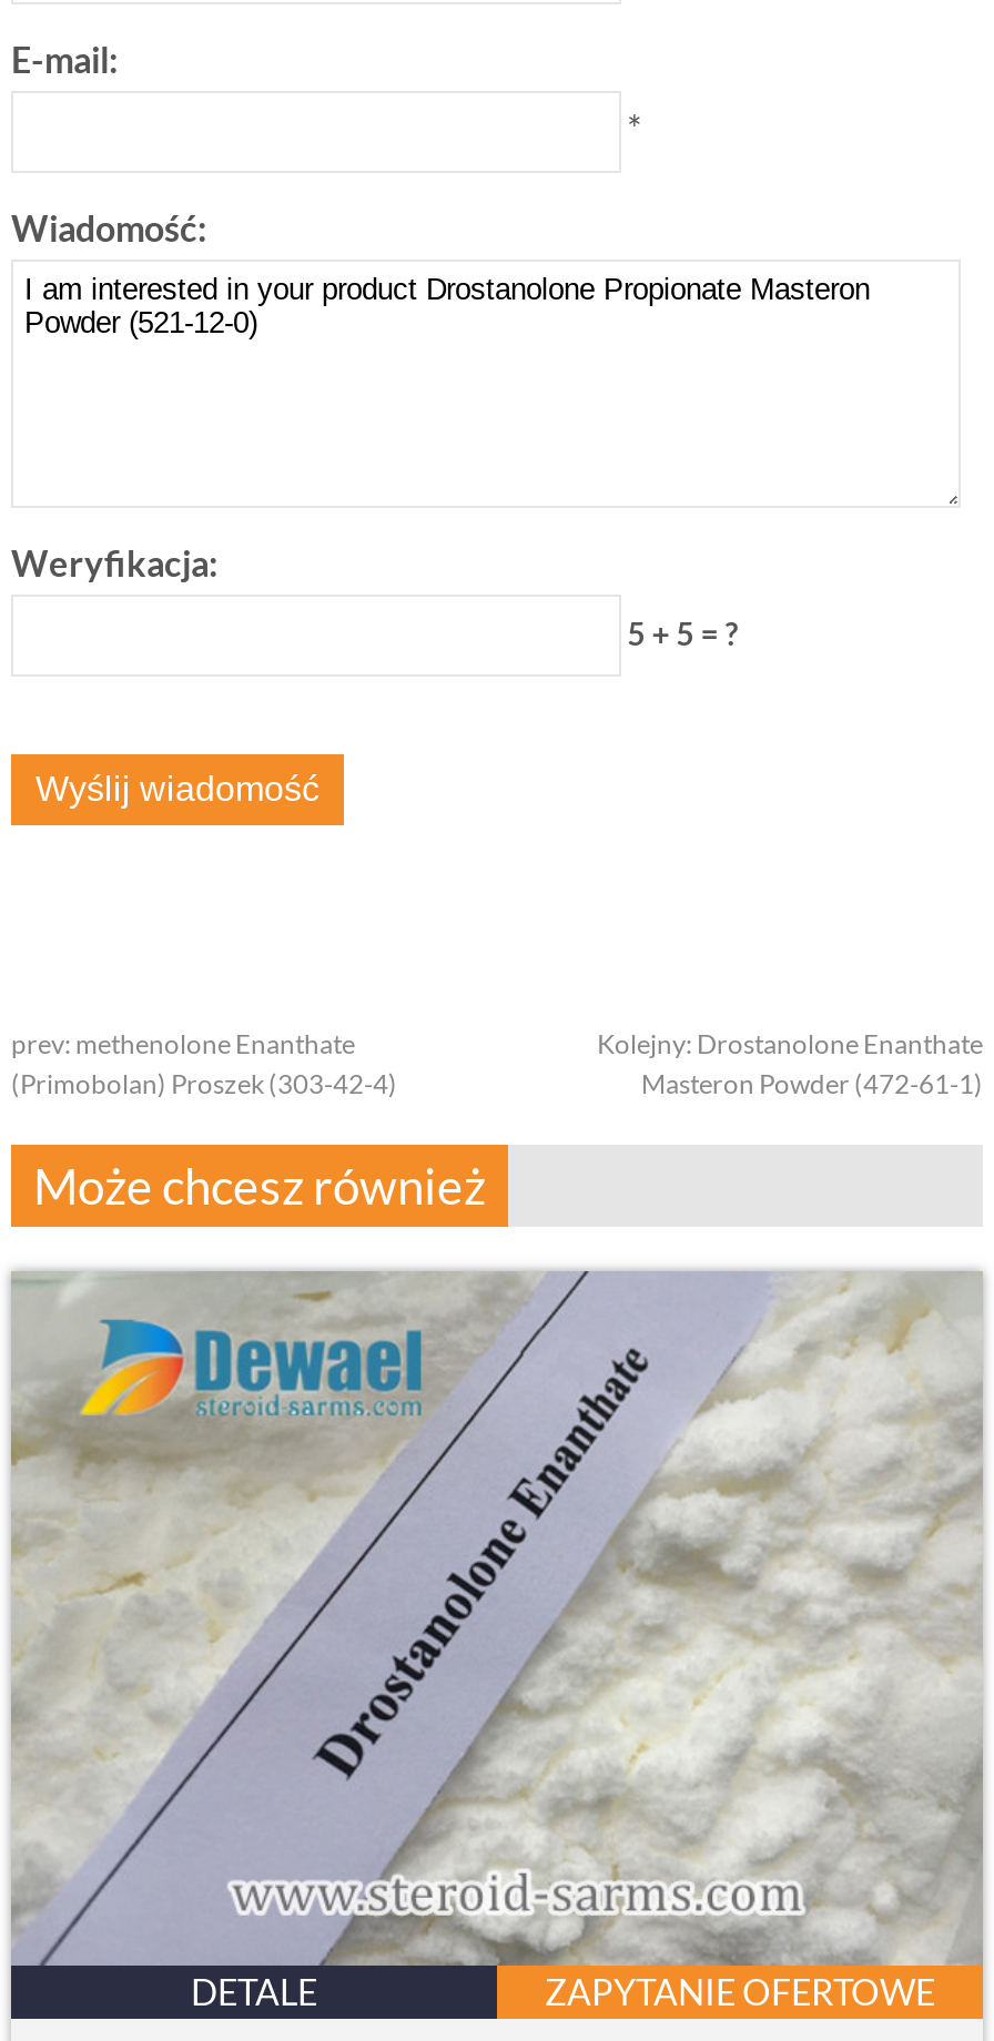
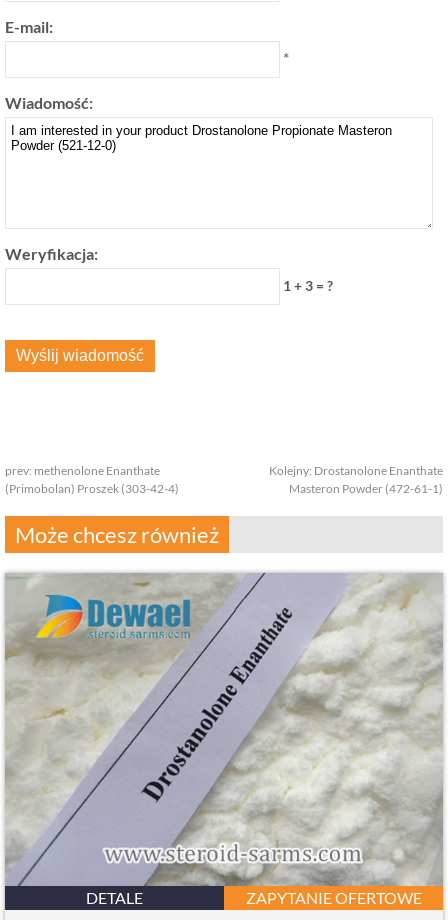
- 5 + 5 = ?
+ 1 + 3 = ?
